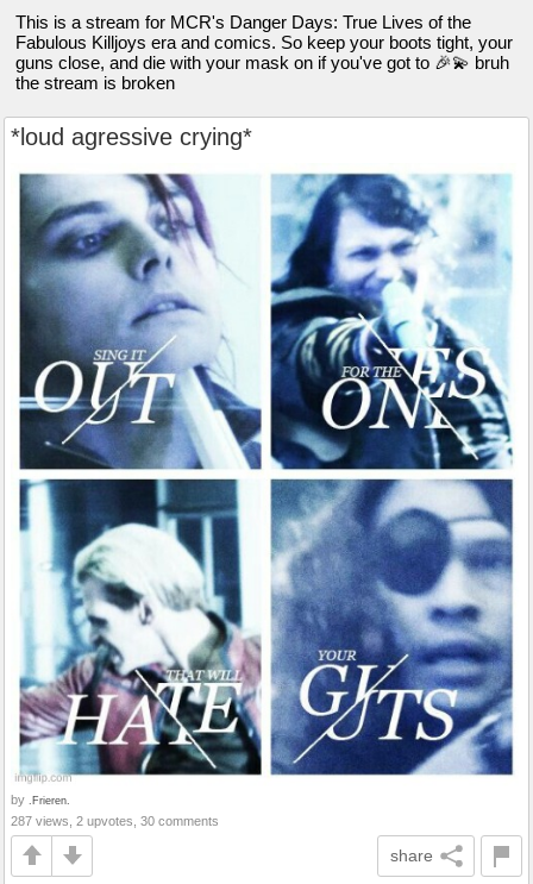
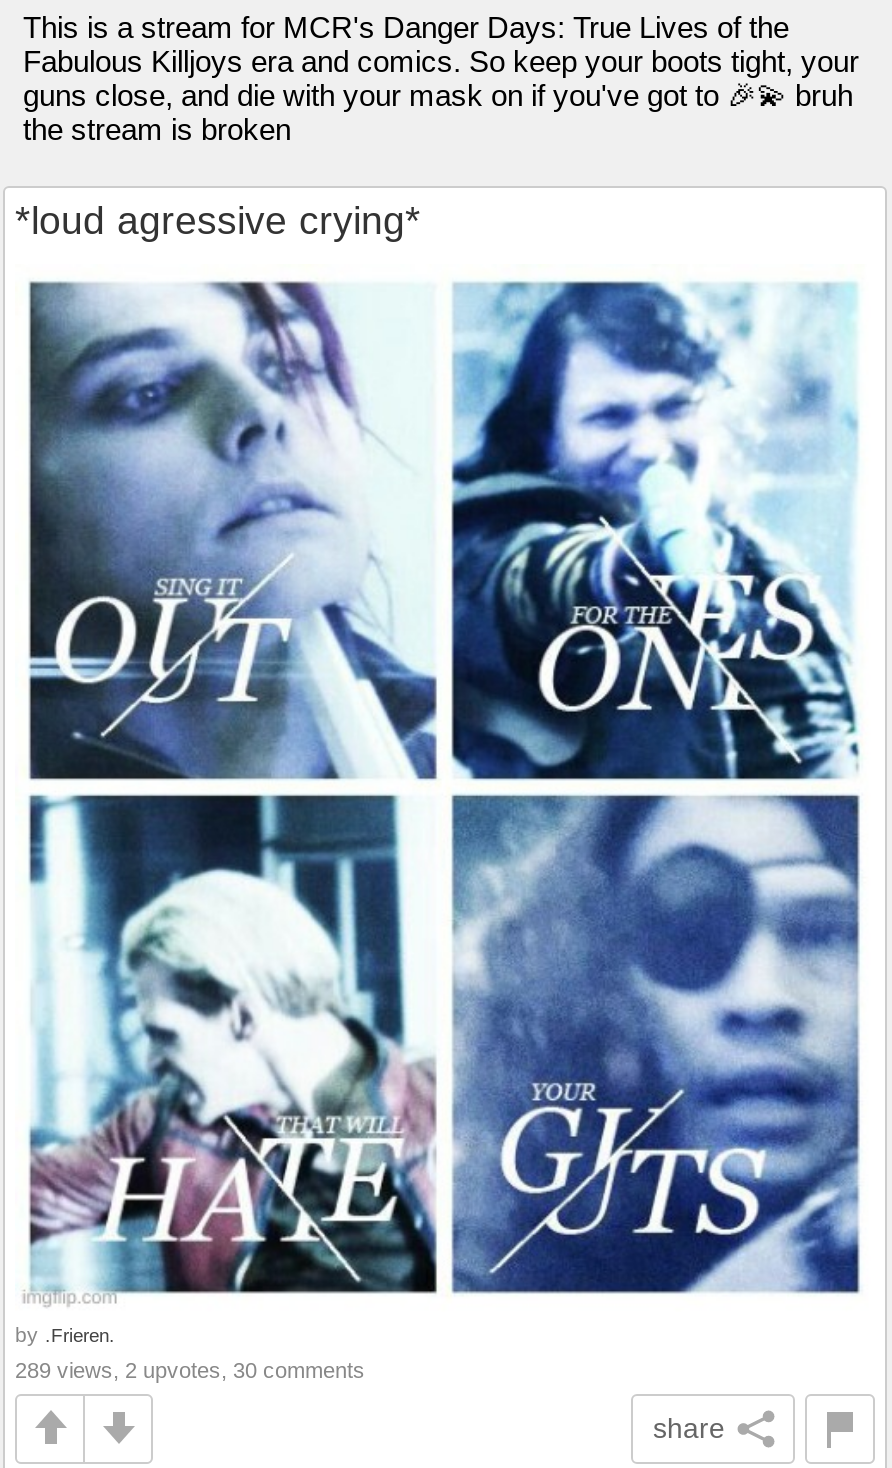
- 287 views, 2 upvotes, 30 comments
+ 289 views, 2 upvotes, 30 comments
